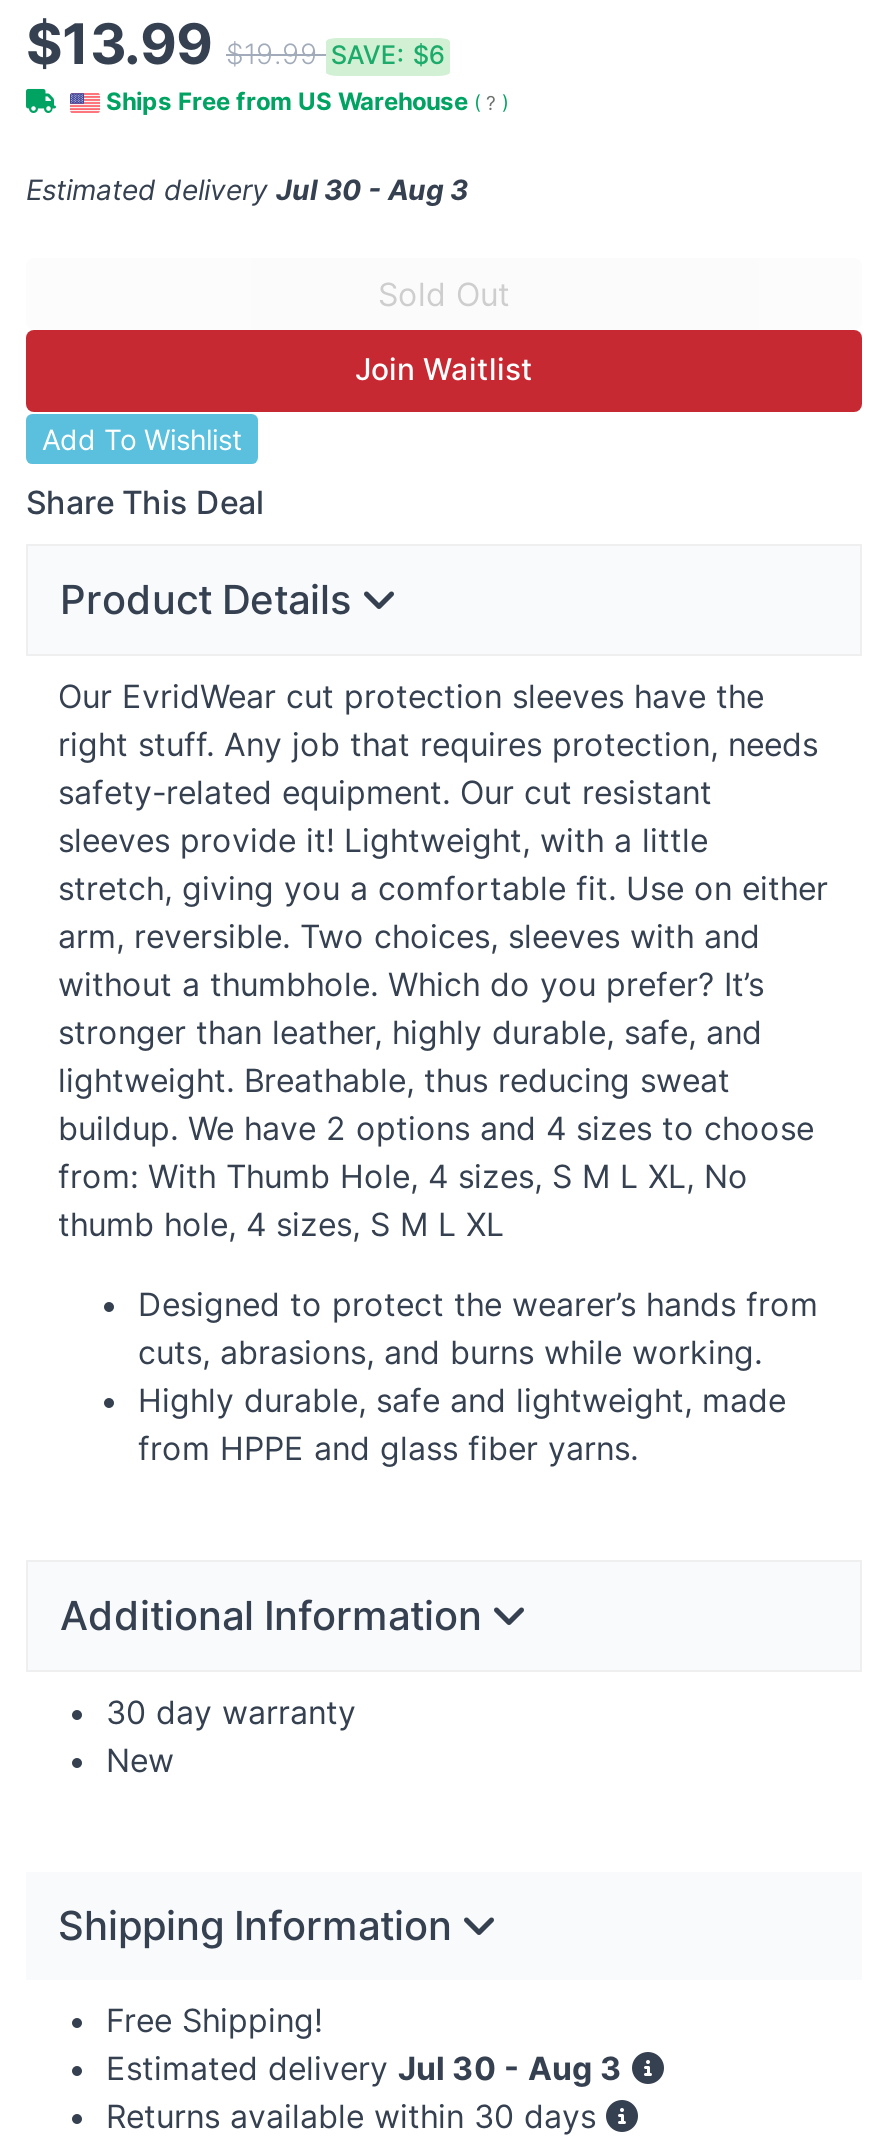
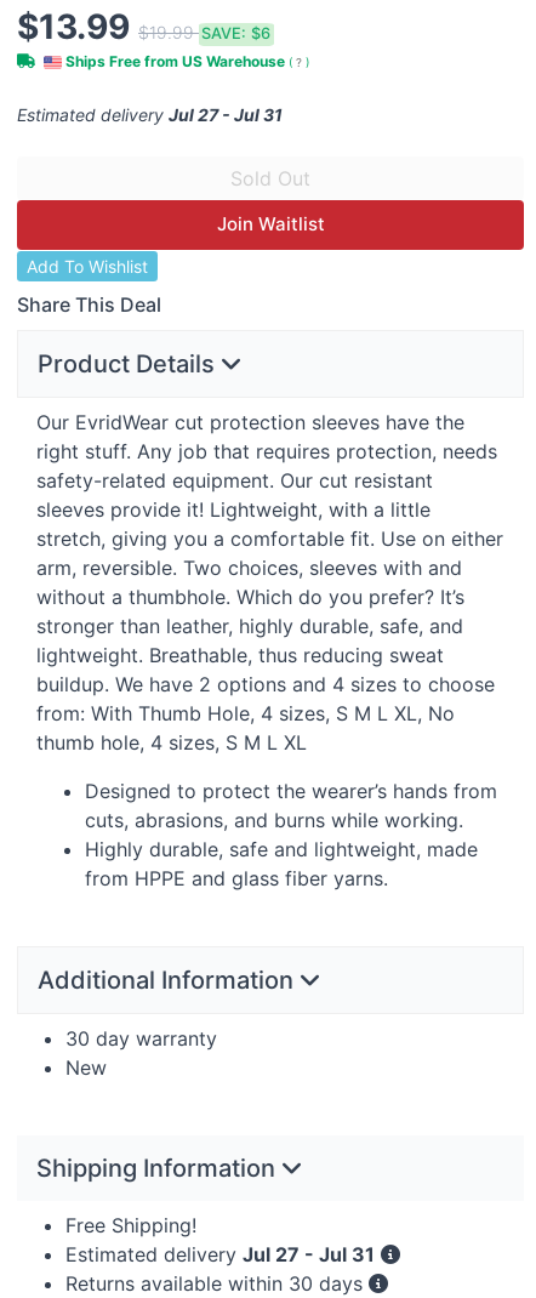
- Estimated delivery Jul 30 - Aug 3
+ Estimated delivery Jul 27 - Jul 31

- Estimated delivery Jul 30 - Aug 3
+ Estimated delivery Jul 27 - Jul 31
